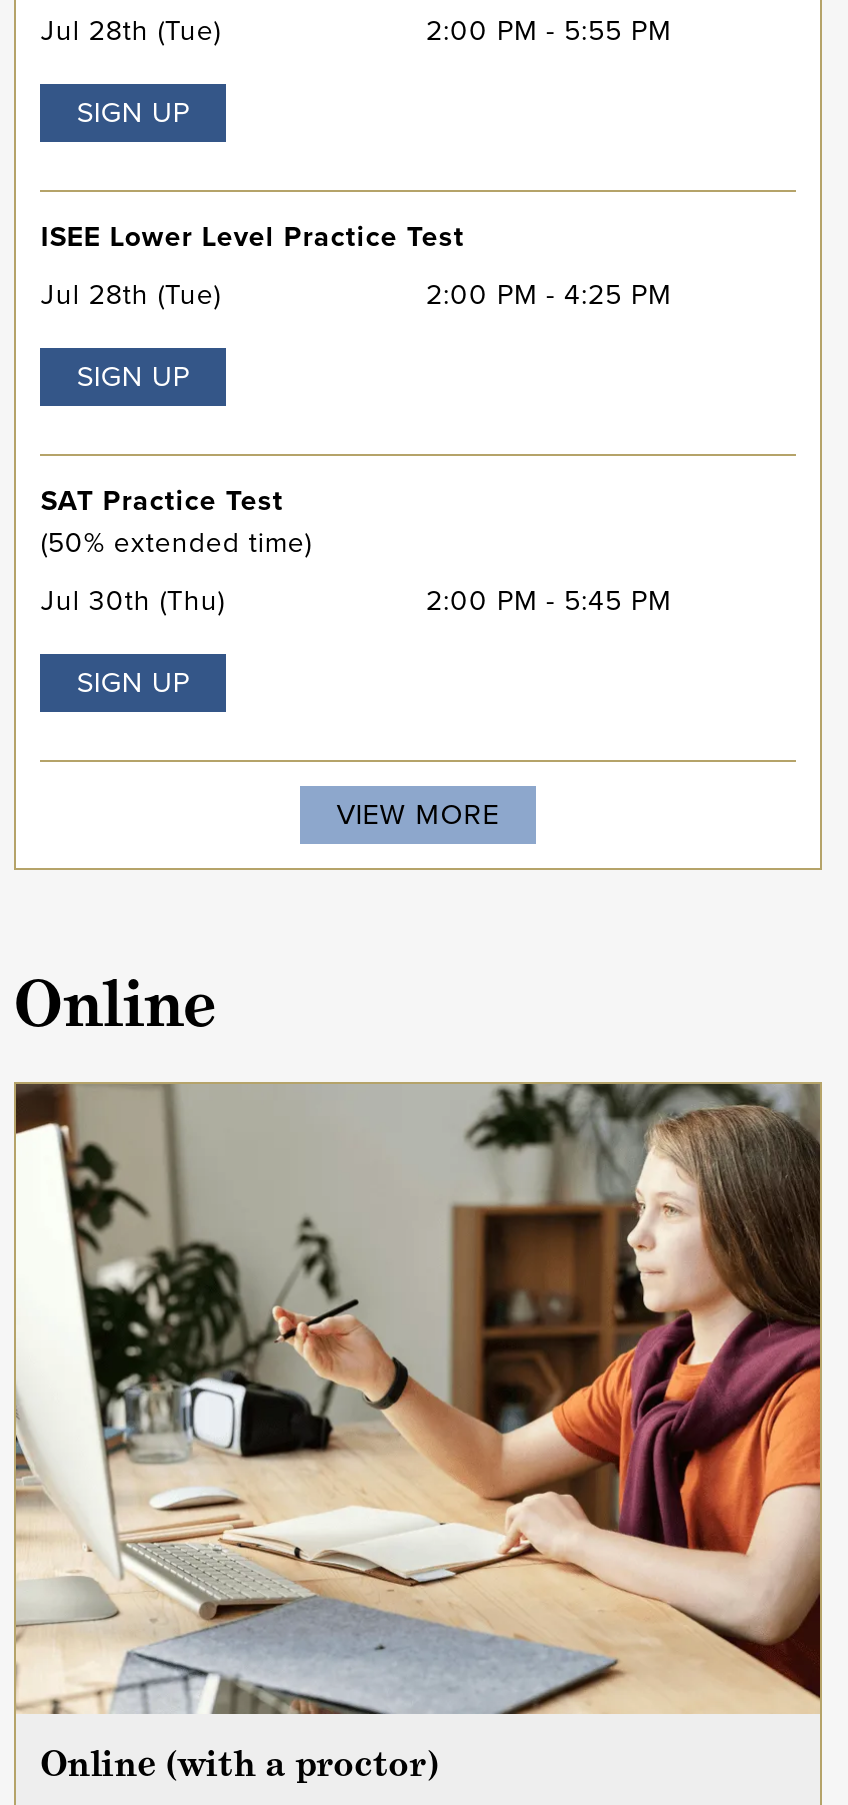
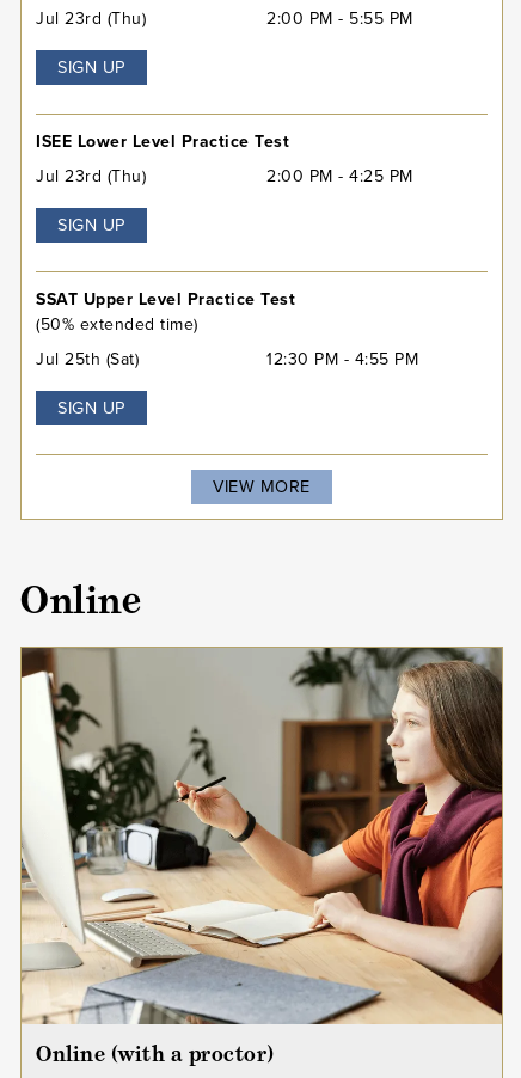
- Jul 28th (Tue)
+ Jul 23rd (Thu)

- Jul 28th (Tue)
+ Jul 23rd (Thu)

- SAT Practice Test
+ SSAT Upper Level Practice Test

- Jul 30th (Thu)
+ Jul 25th (Sat)

- 2:00 PM - 5:45 PM
+ 12:30 PM - 4:55 PM
